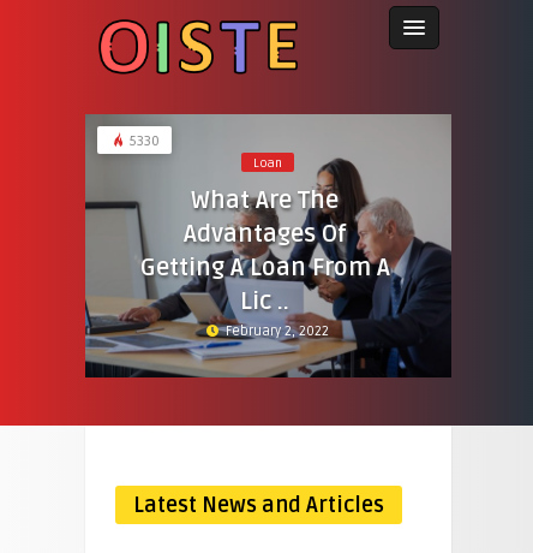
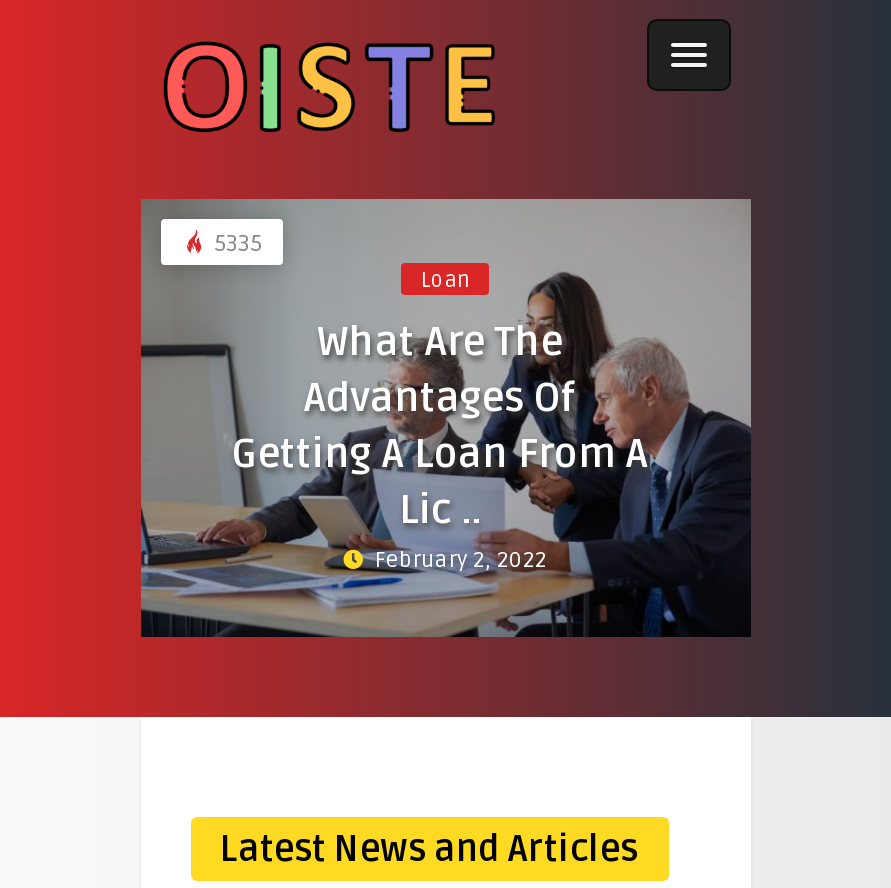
- 5330
+ 5335
